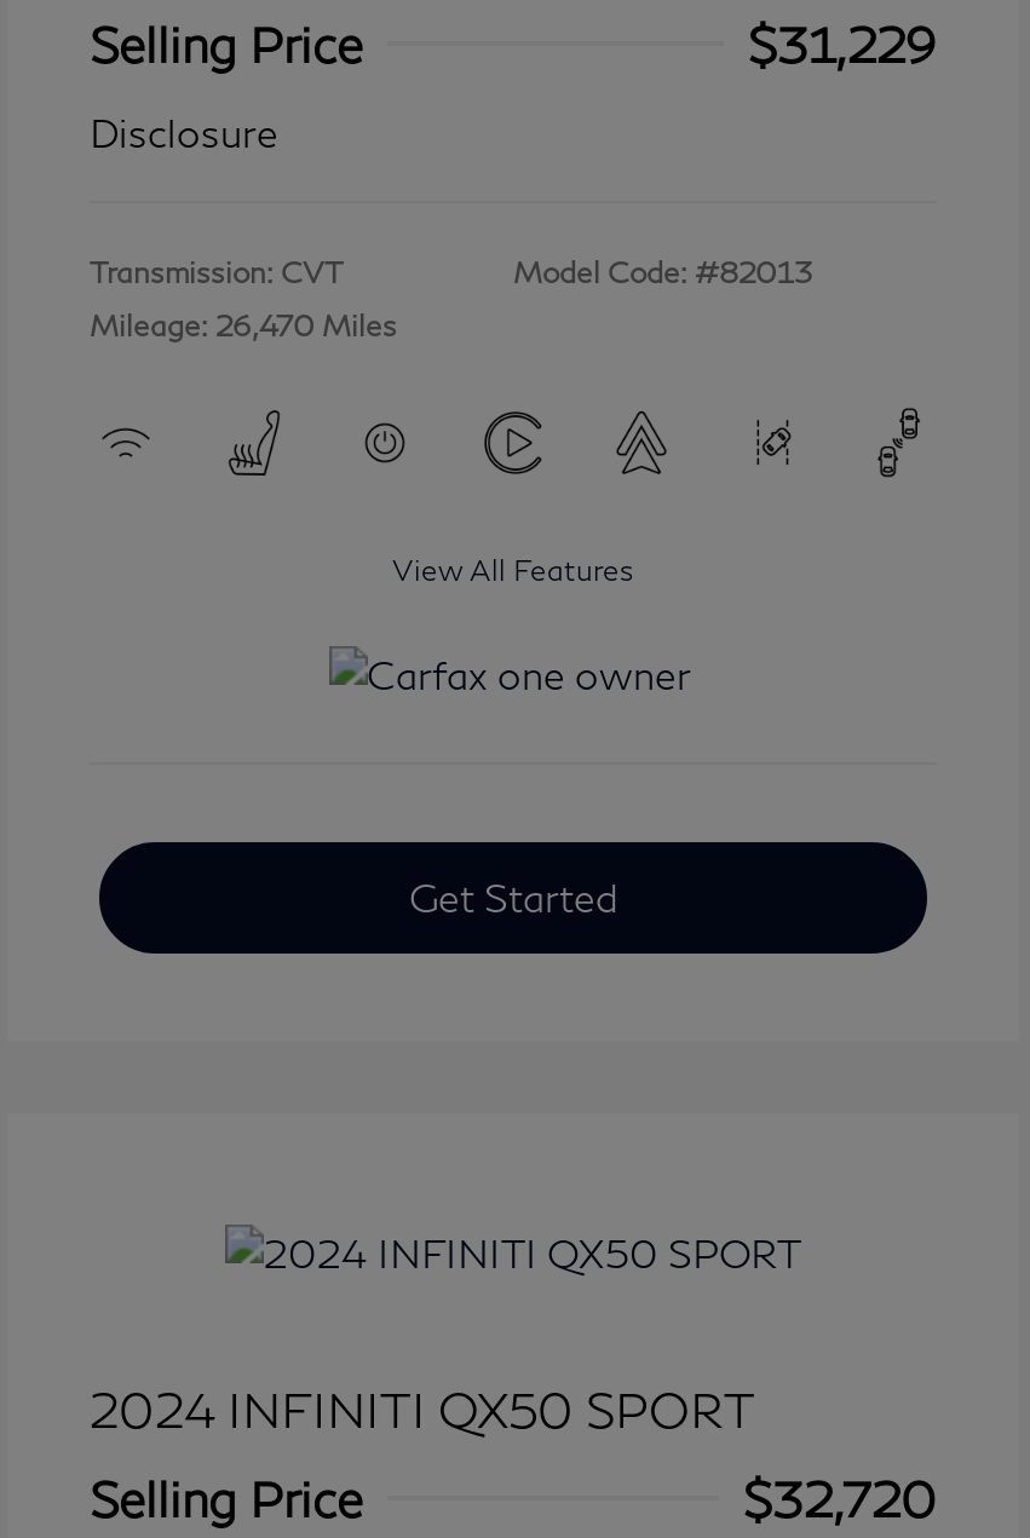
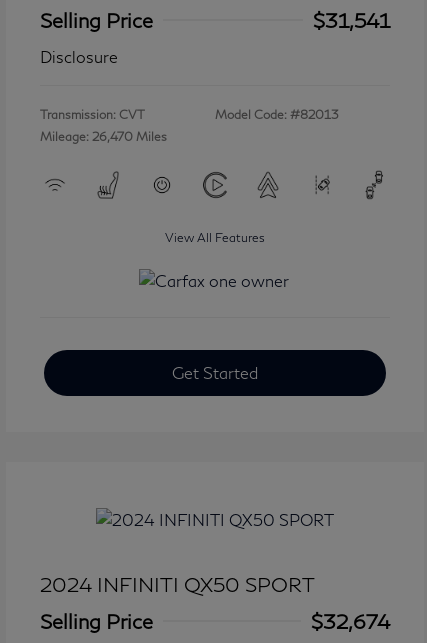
- $31,229
+ $31,541

- $32,720
+ $32,674
